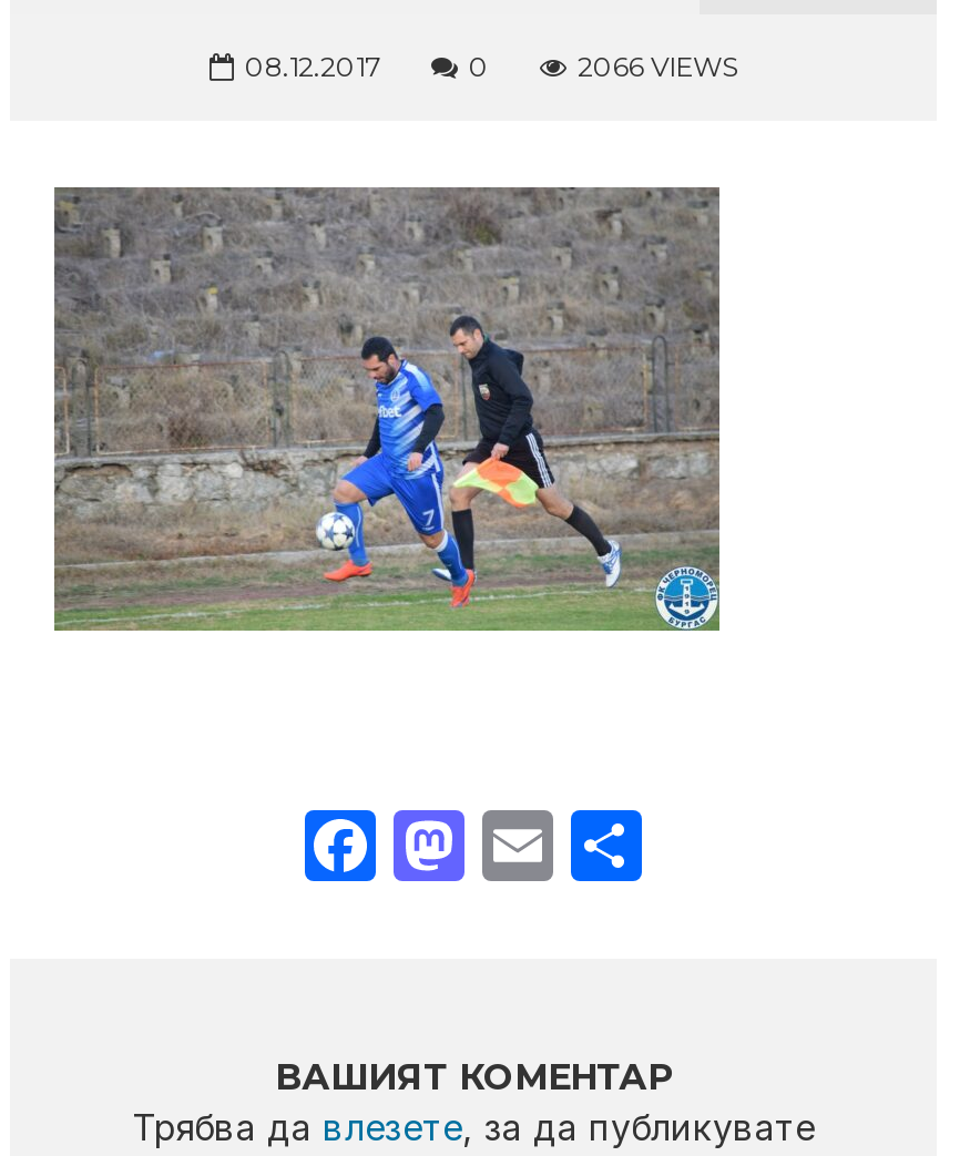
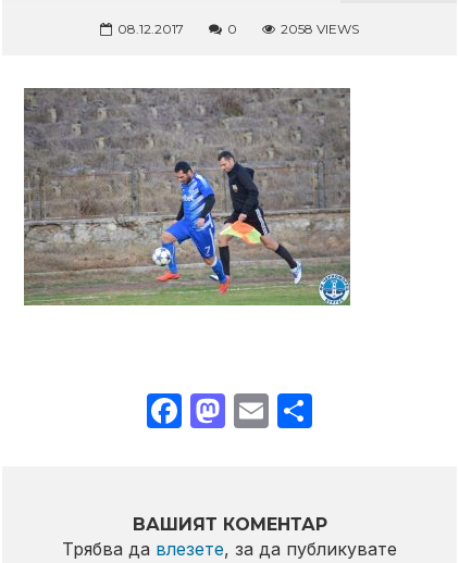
- 2066 VIEWS
+ 2058 VIEWS
